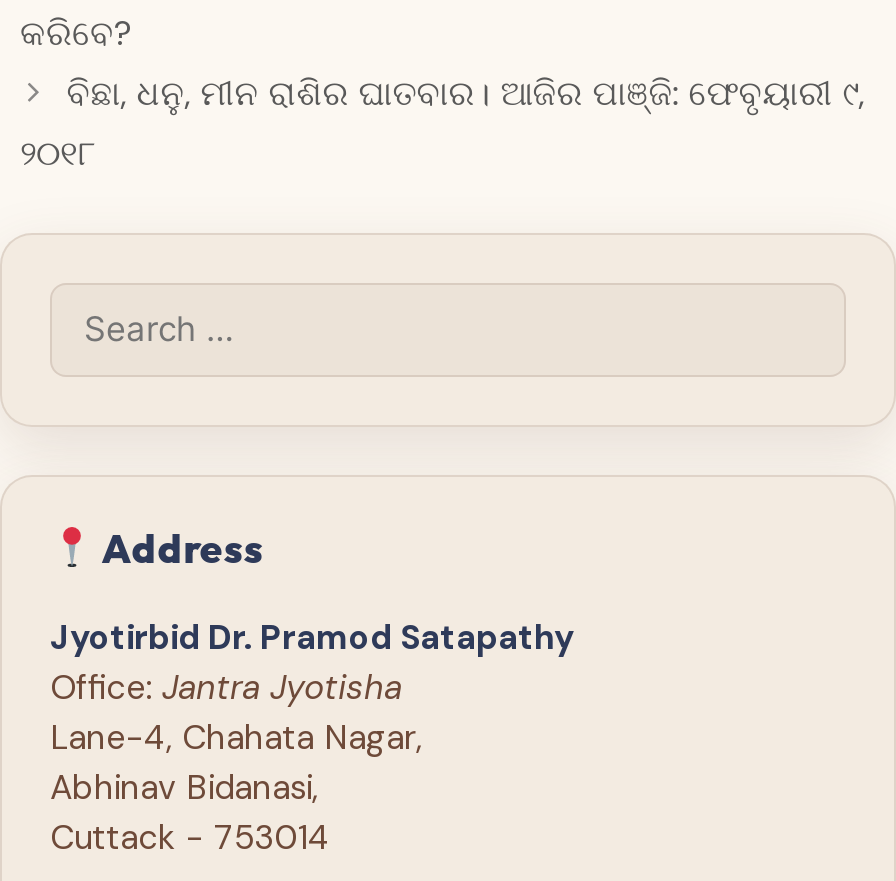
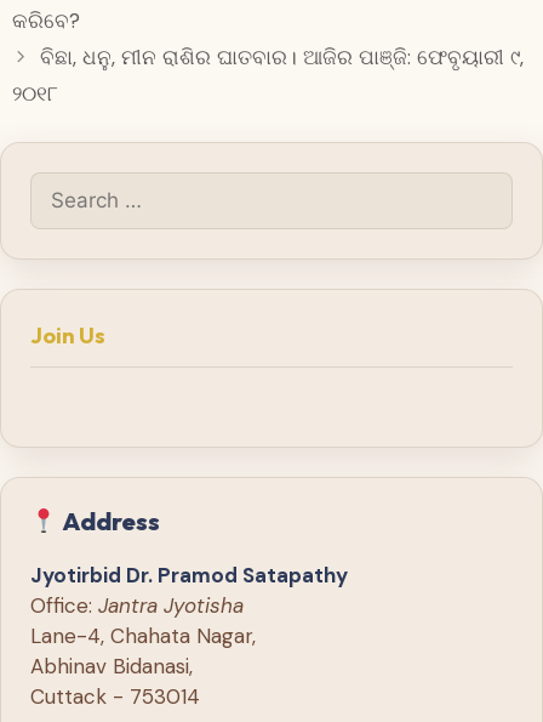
+ Join Us
